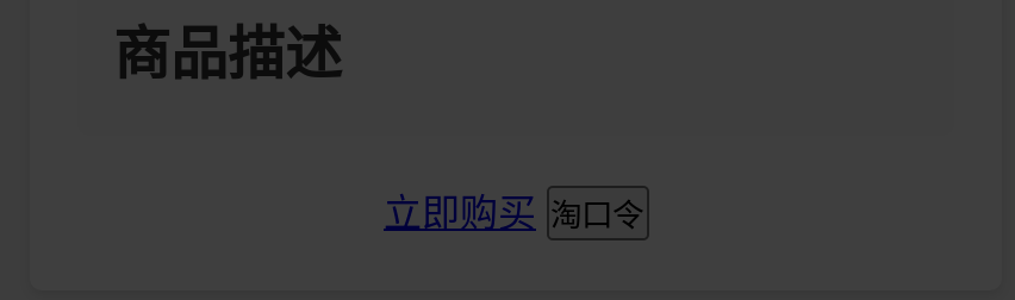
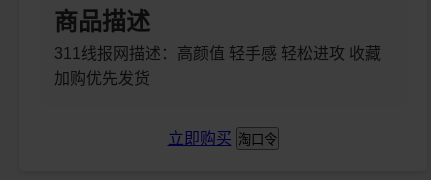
+ 311线报网描述：高颜值 轻手感 轻松进攻 收藏
+ 加购优先发货
